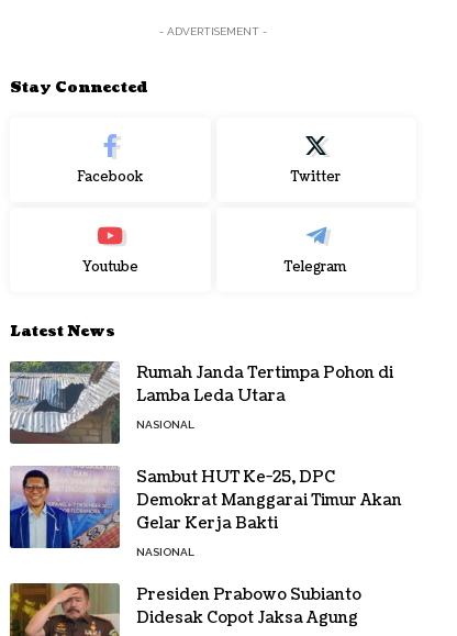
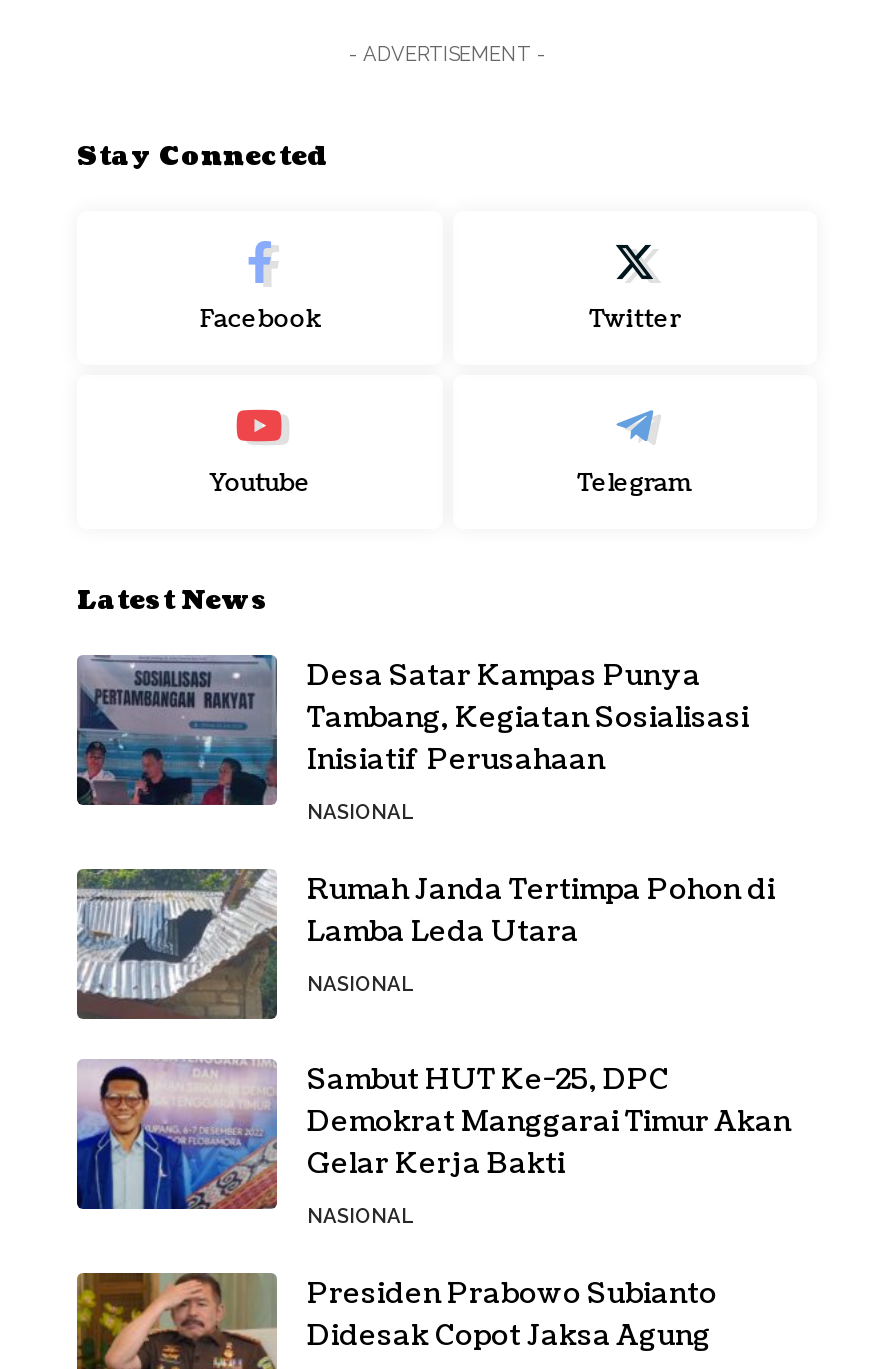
+ [image]
+ Desa Satar Kampas Punya
+ Tambang, Kegiatan Sosialisasi
+ Inisiatif Perusahaan
+ NASIONAL
